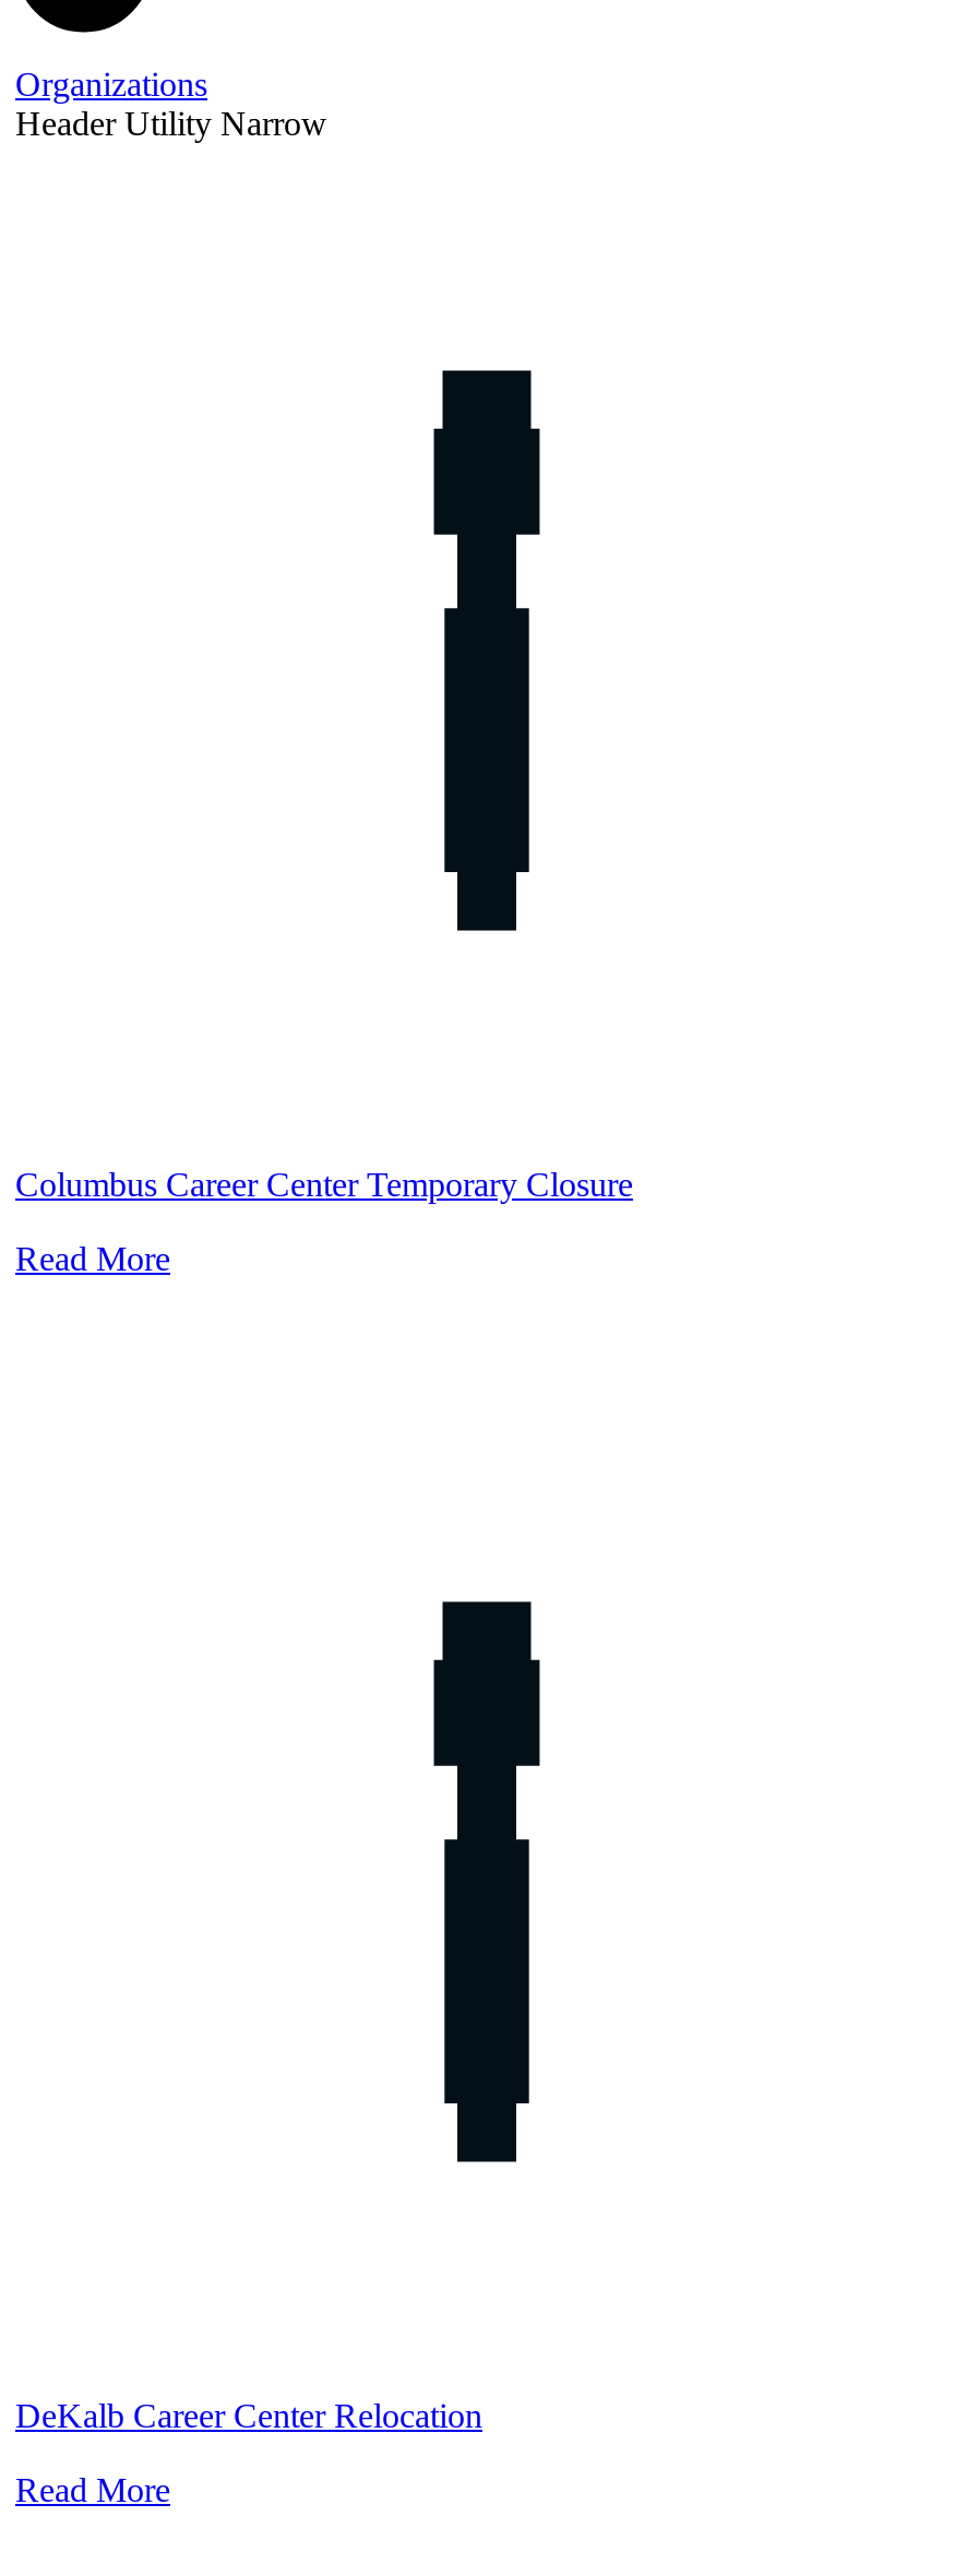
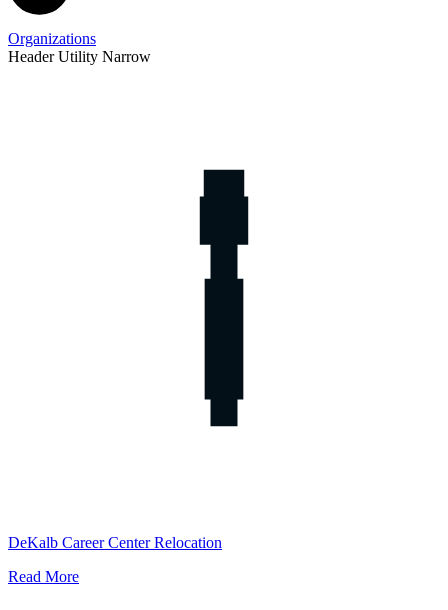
- Columbus Career Center Temporary Closure
- Read More
